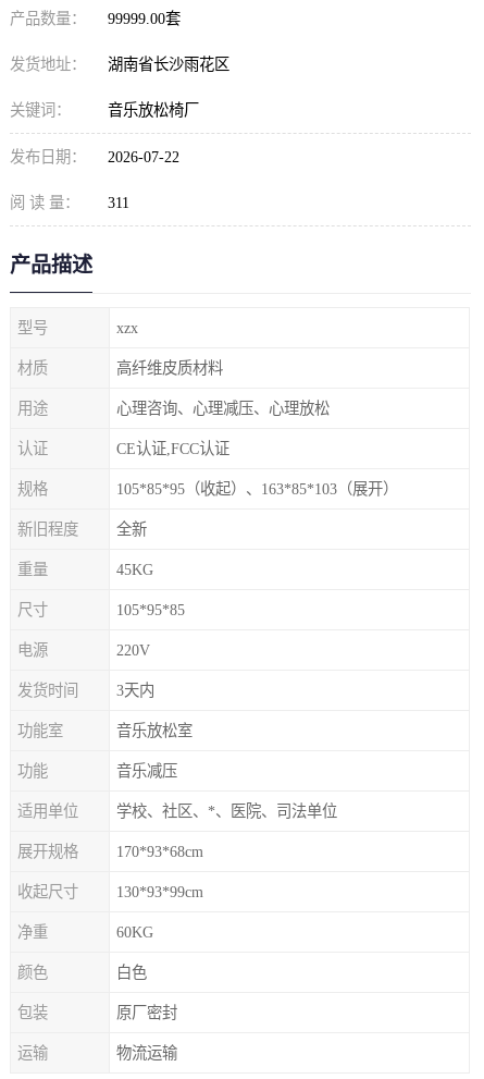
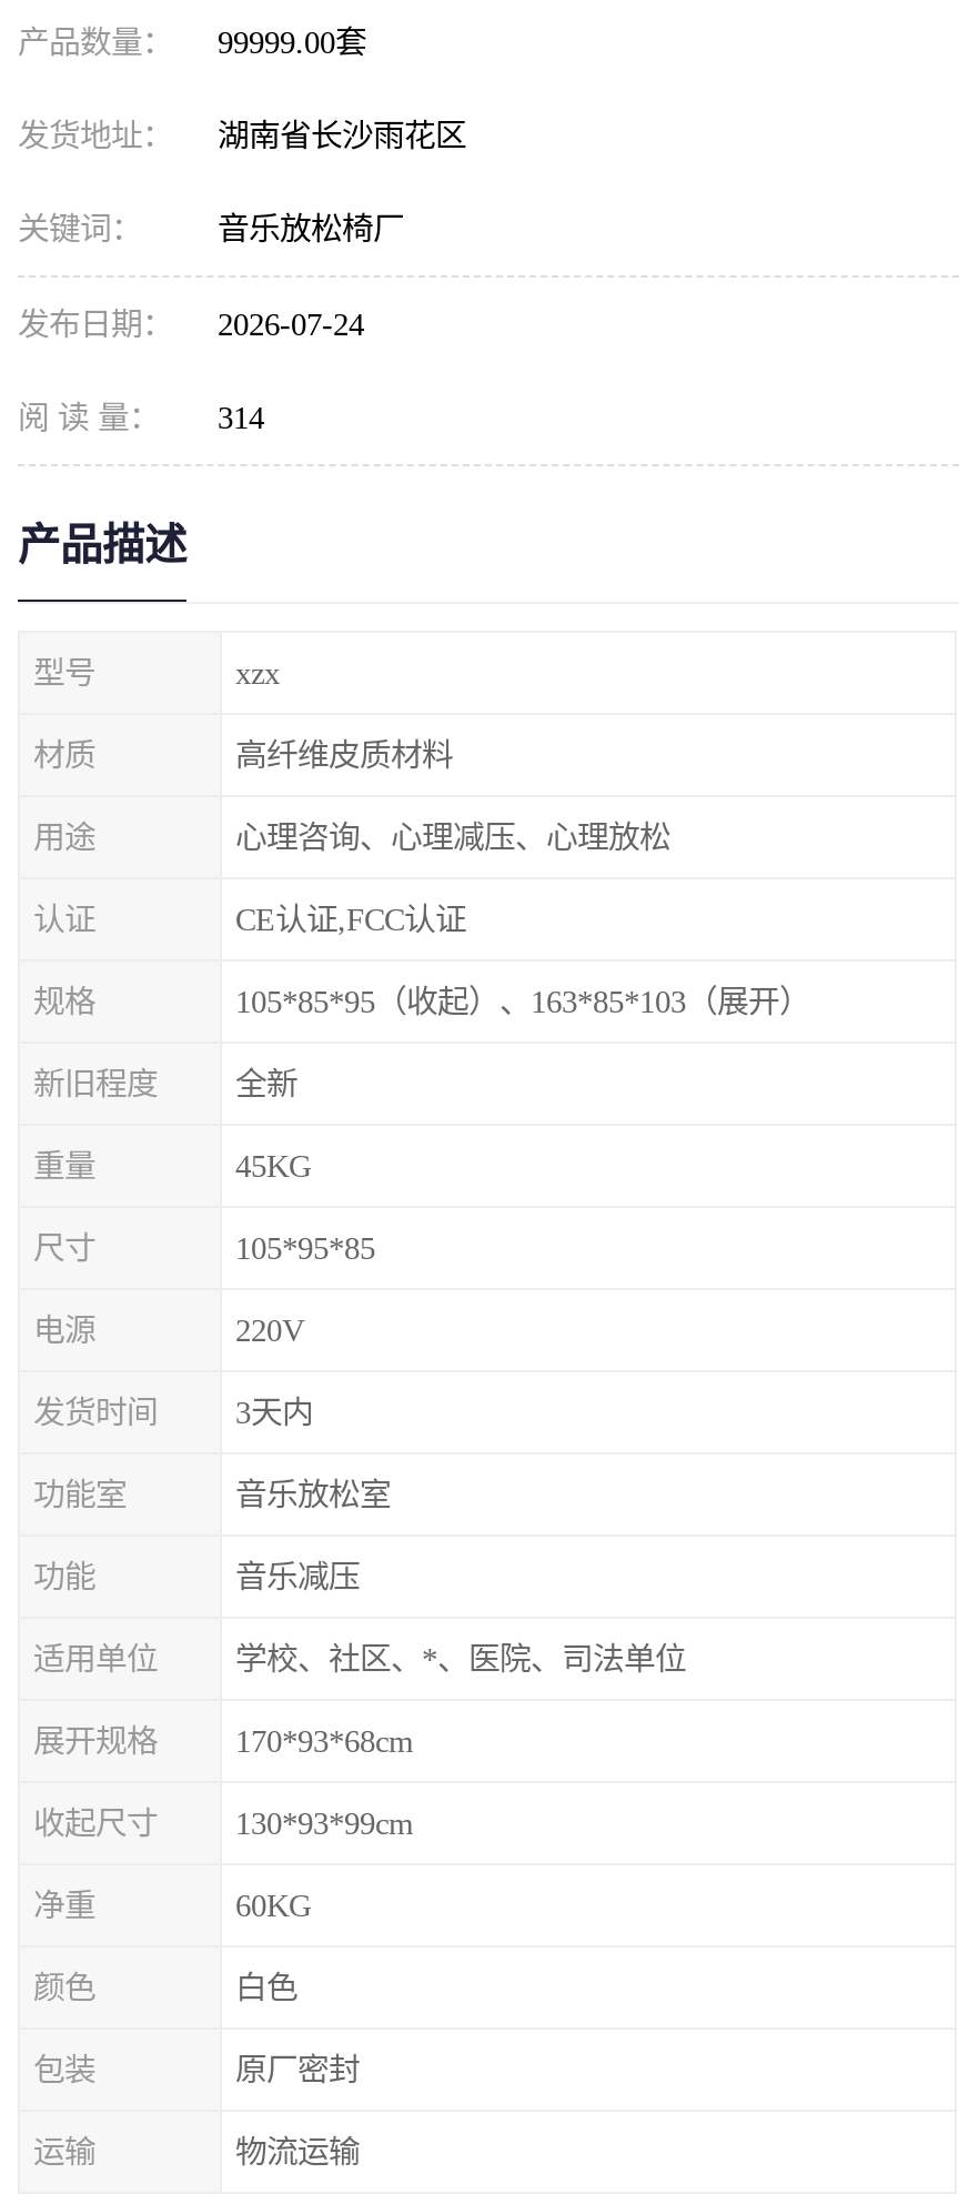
- 发布日期： 2026-07-22
+ 发布日期： 2026-07-24

- 阅 读 量： 311
+ 阅 读 量： 314
